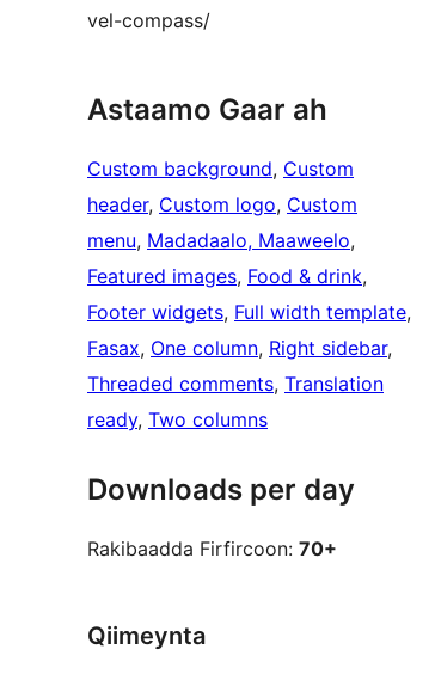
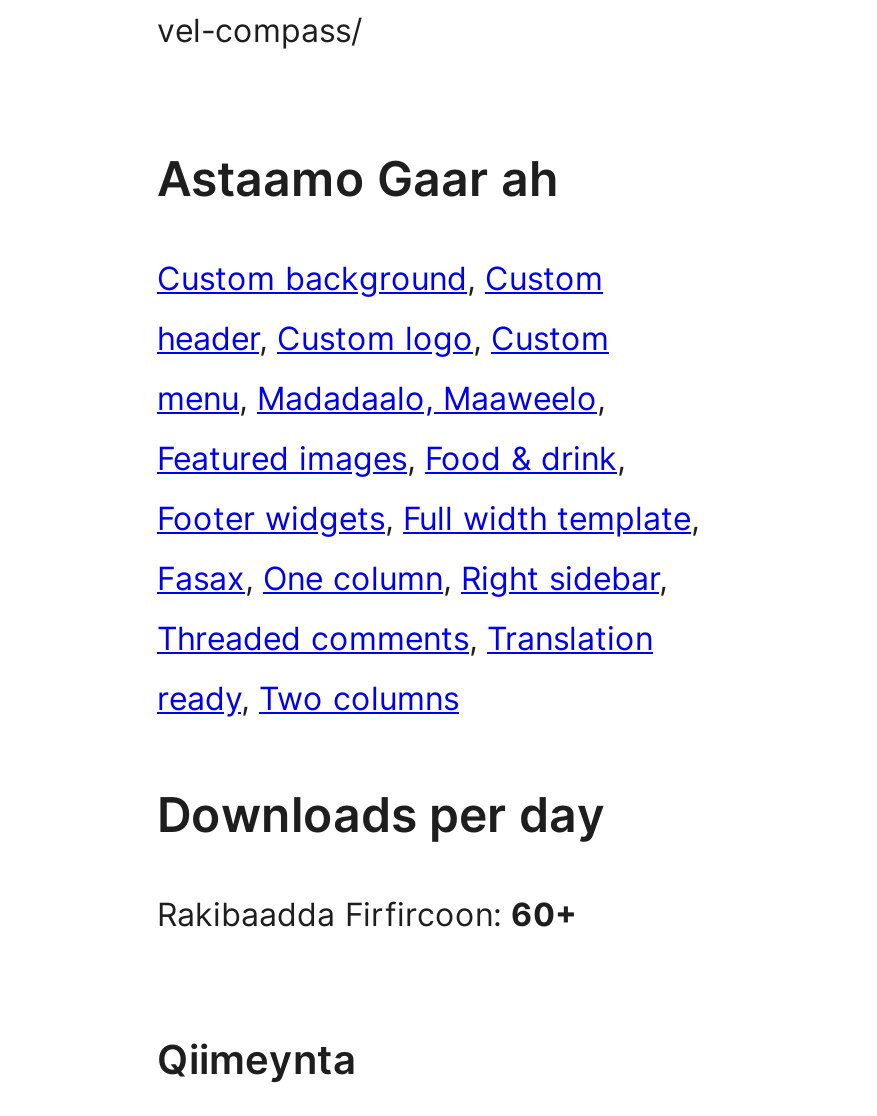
- Rakibaadda Firfircoon: 70+
+ Rakibaadda Firfircoon: 60+
